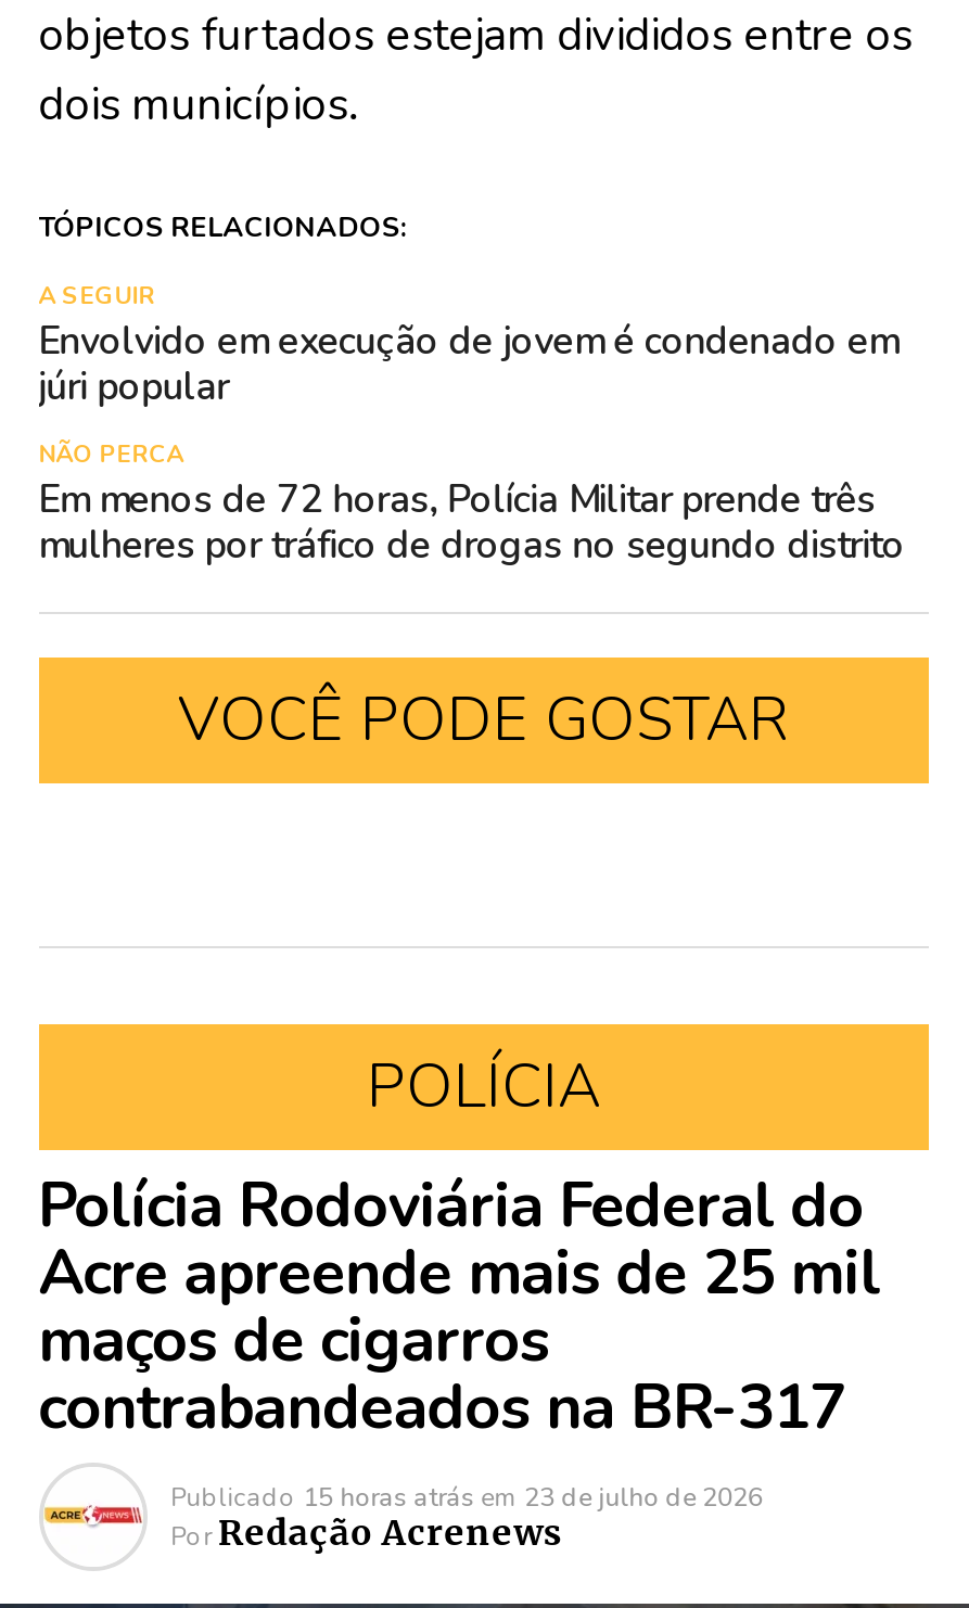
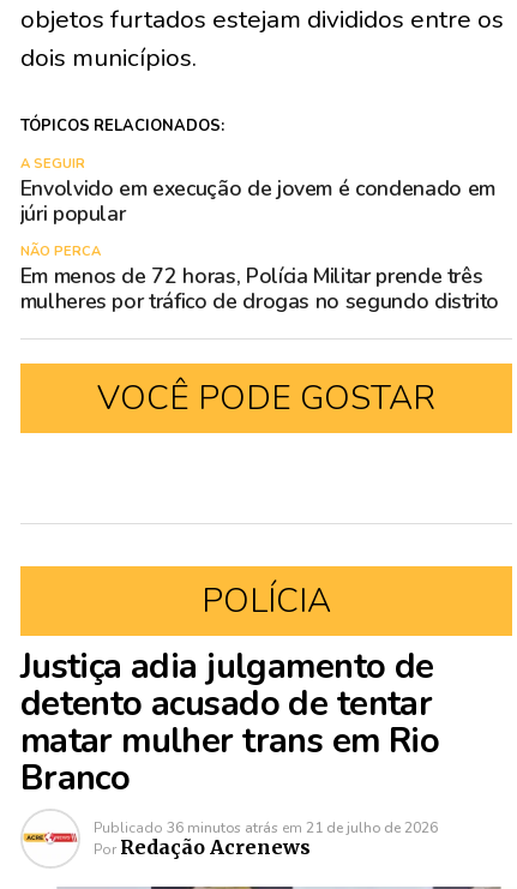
- Polícia Rodoviária Federal do
- Acre apreende mais de 25 mil
- maços de cigarros
- contrabandeados na BR-317
- Publicado 15 horas atrás em 23 de julho de 2026
+ Justiça adia julgamento de
+ detento acusado de tentar
+ matar mulher trans em Rio
+ Branco
+ Publicado 36 minutos atrás em 21 de julho de 2026
